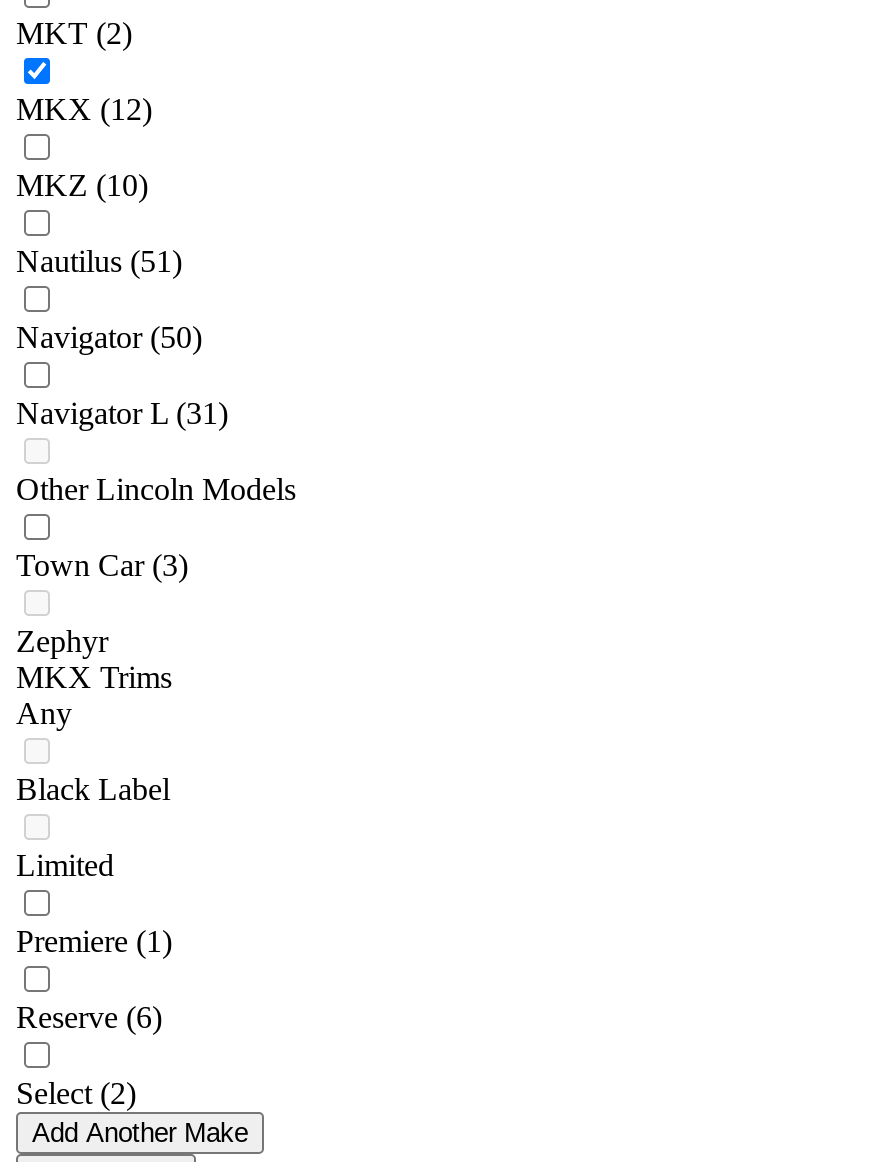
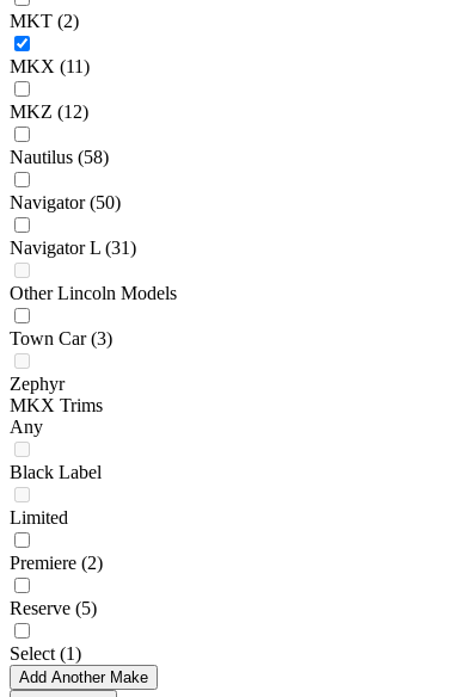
- MKX (12)
+ MKX (11)

- MKZ (10)
+ MKZ (12)

- Nautilus (51)
+ Nautilus (58)

- Premiere (1)
+ Premiere (2)

- Reserve (6)
+ Reserve (5)

- Select (2)
+ Select (1)
